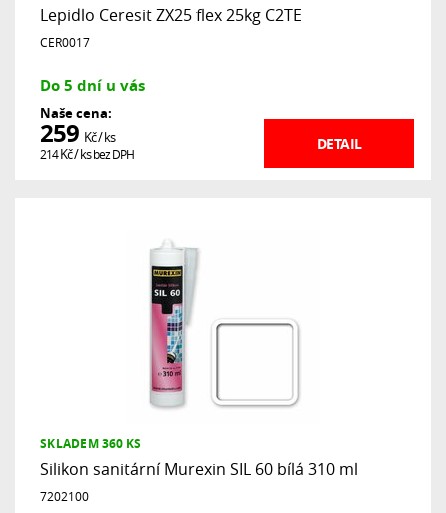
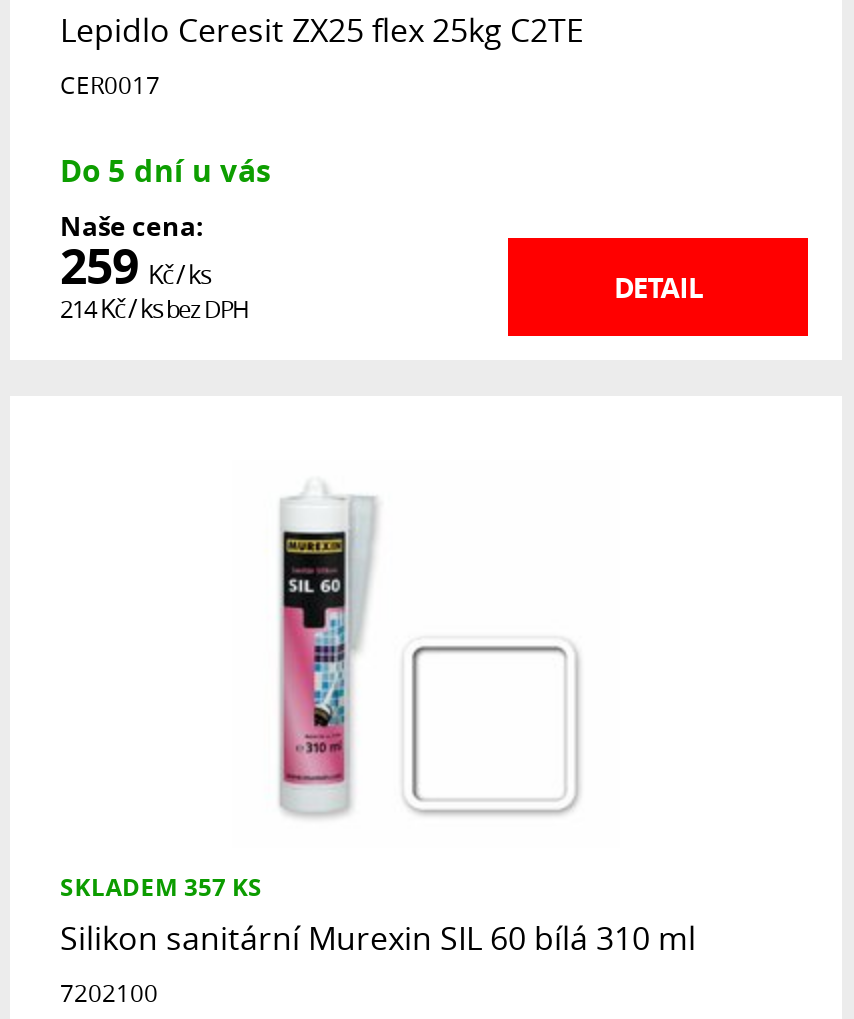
- SKLADEM 360 KS
+ SKLADEM 357 KS
